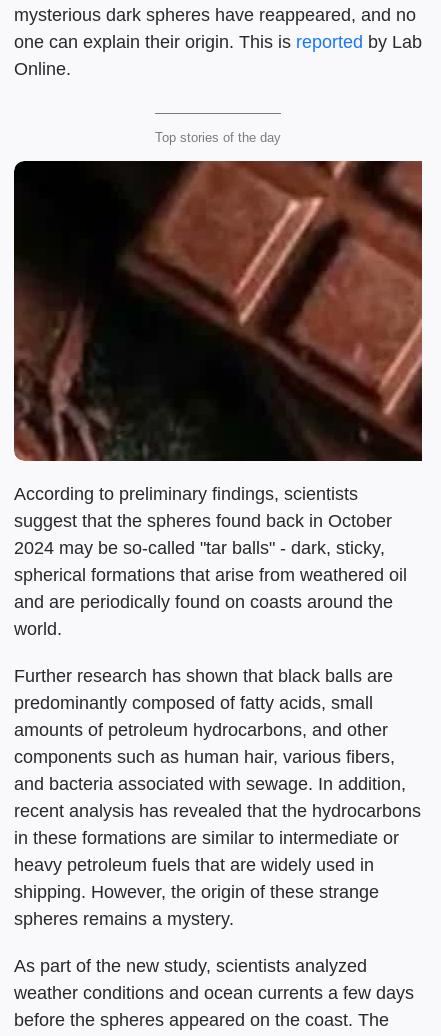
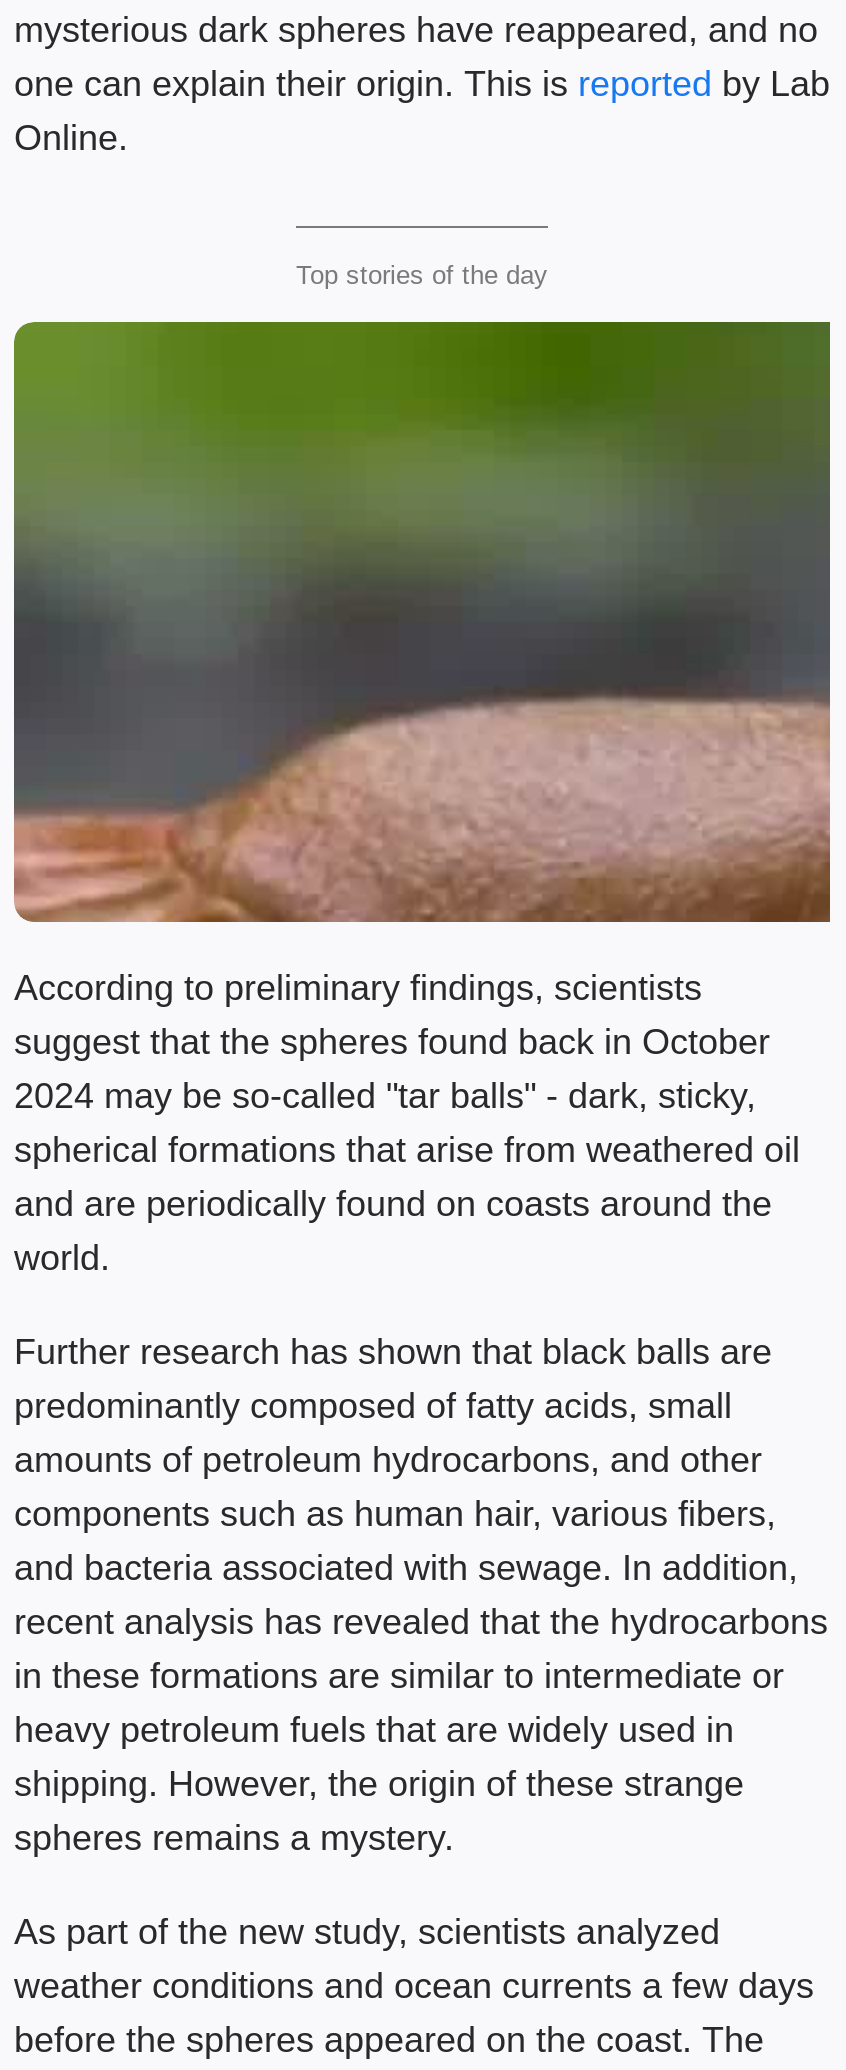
- [image]
+ [image]
